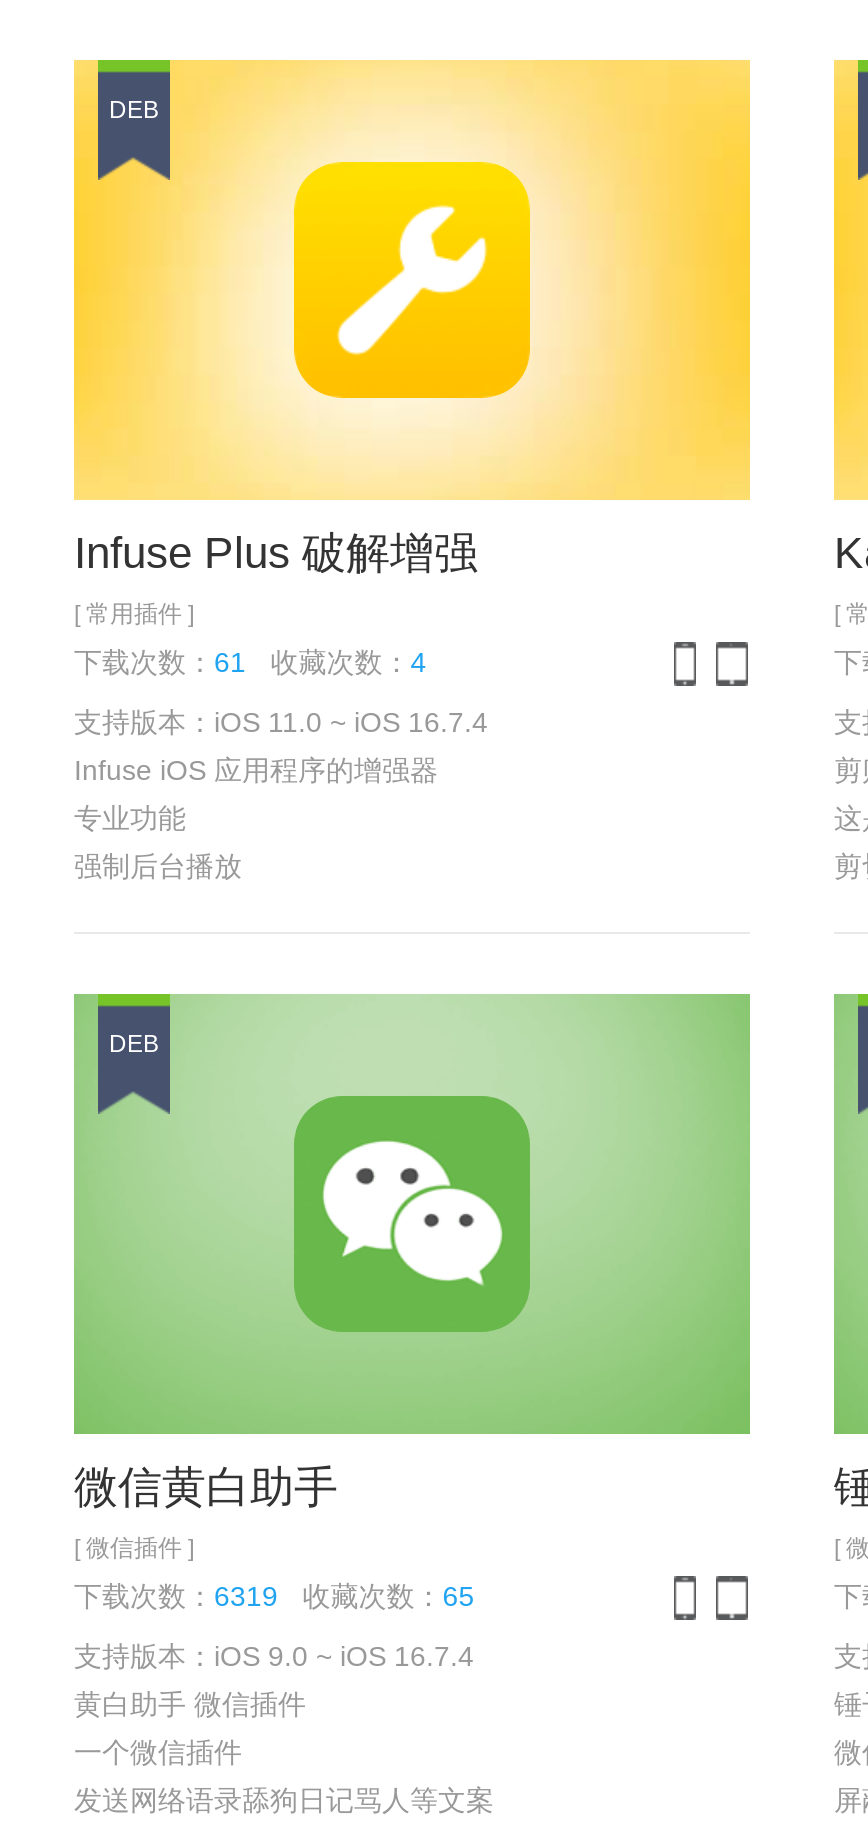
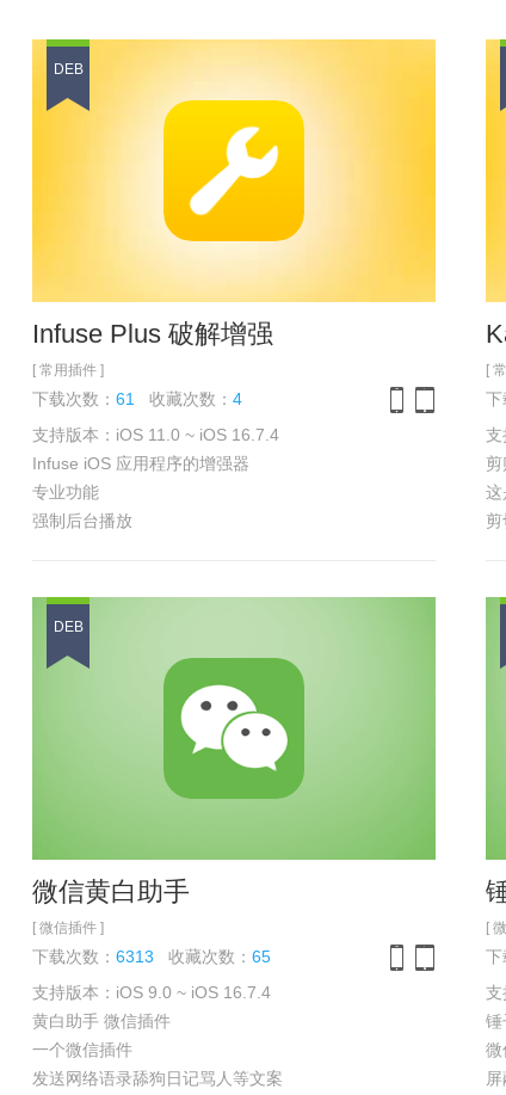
- 下载次数：6319 收藏次数：65
+ 下载次数：6313 收藏次数：65
